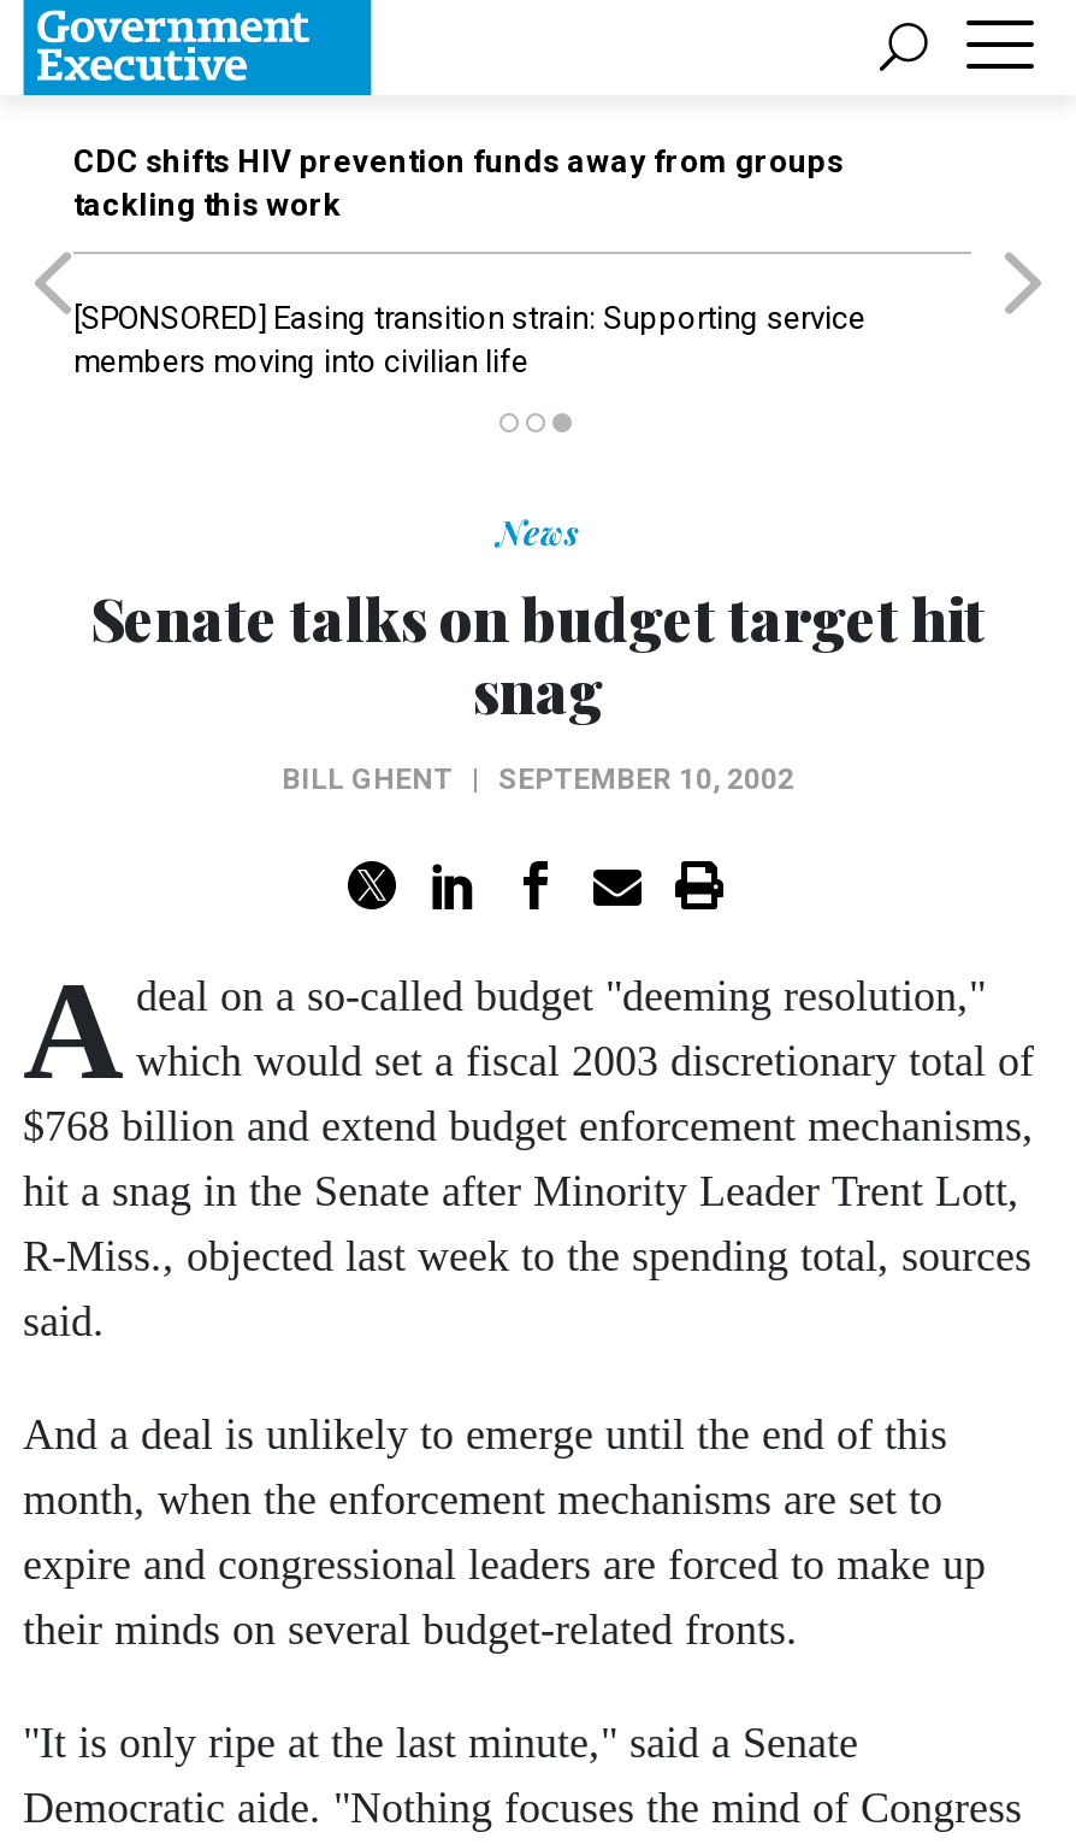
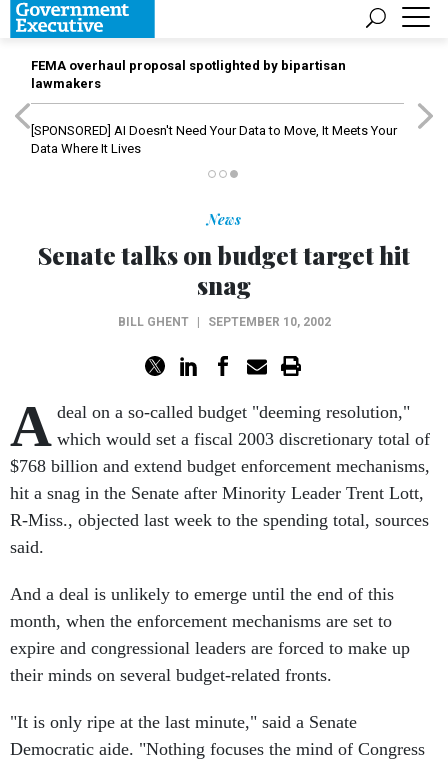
- CDC shifts HIV prevention funds away from groups
- tackling this work
+ FEMA overhaul proposal spotlighted by bipartisan
+ lawmakers

- [SPONSORED] Easing transition strain: Supporting service
- members moving into civilian life
+ [SPONSORED] AI Doesn't Need Your Data to Move, It Meets Your
+ Data Where It Lives
